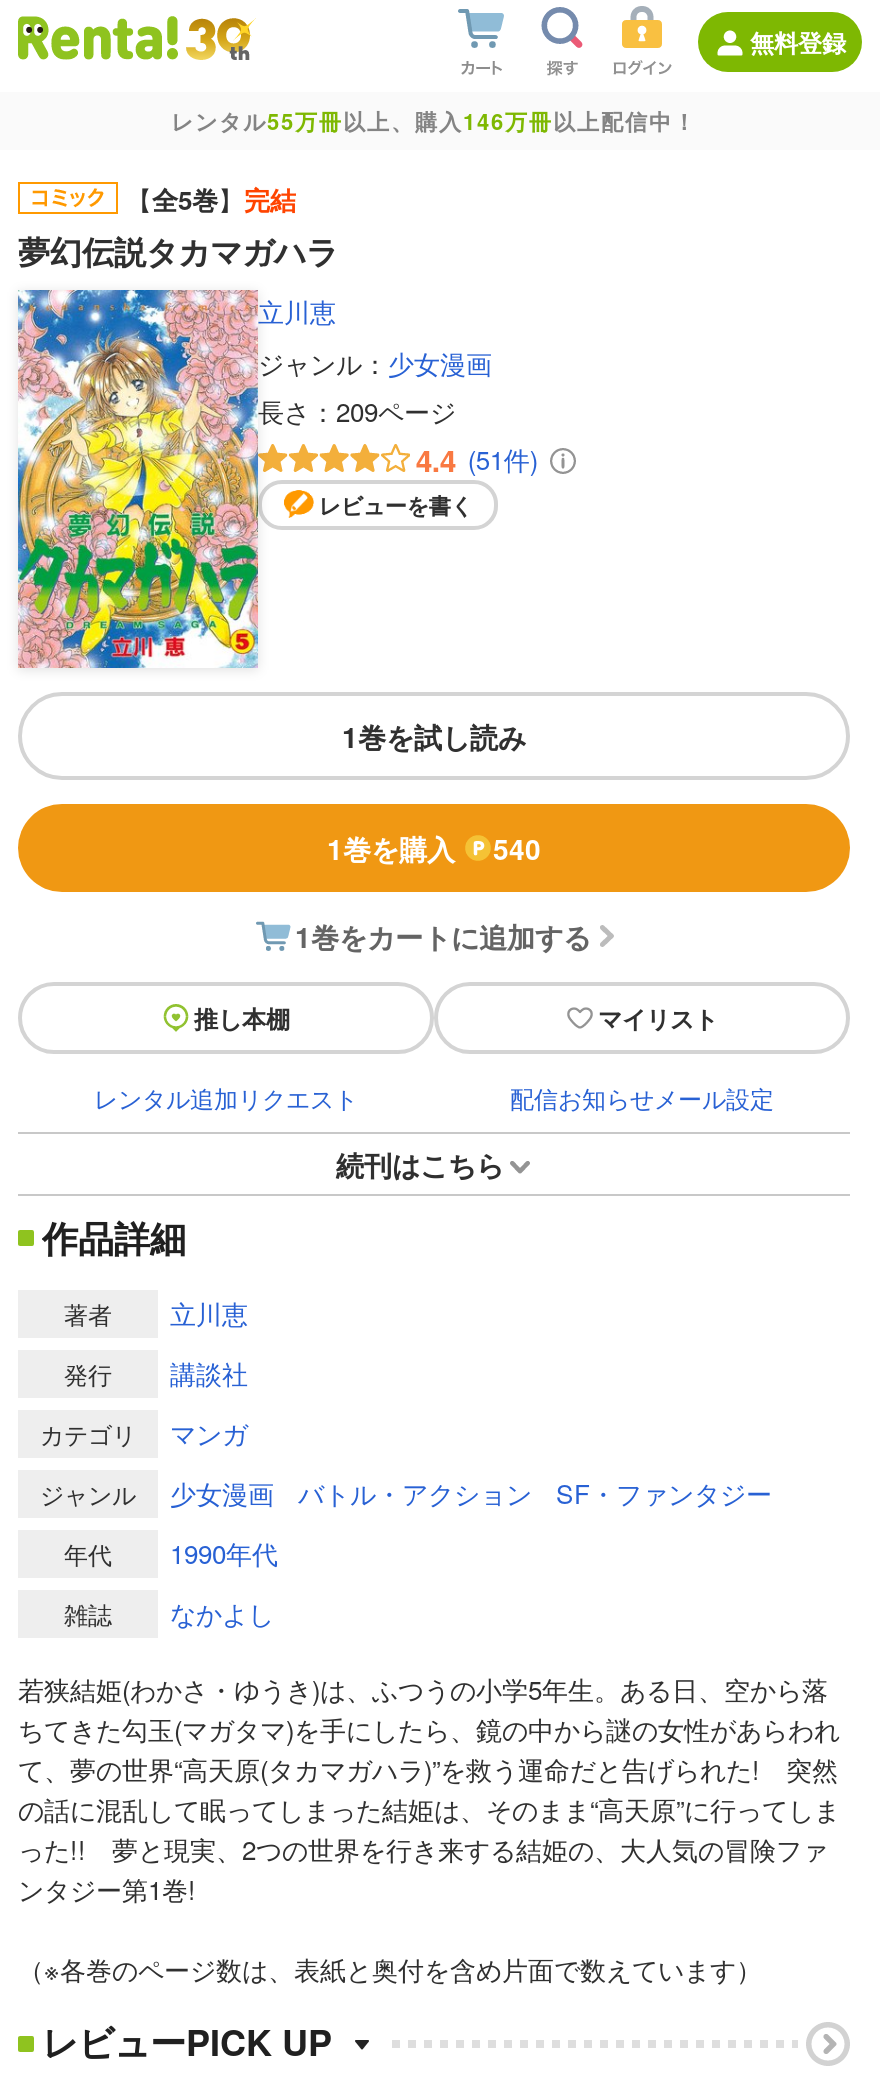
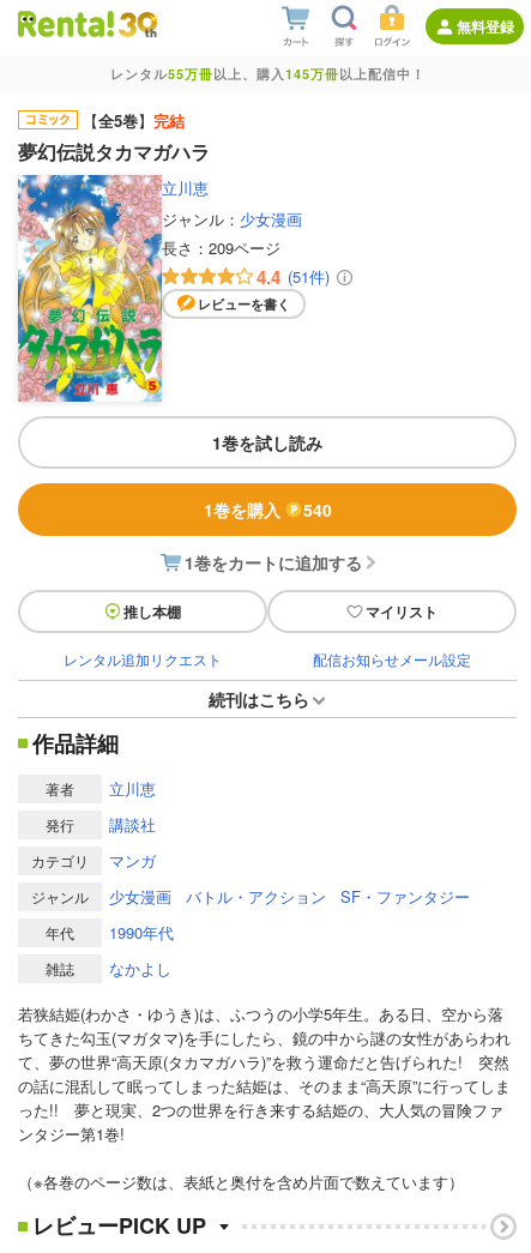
- レンタル55万冊以上、購入146万冊以上配信中！
+ レンタル55万冊以上、購入145万冊以上配信中！
